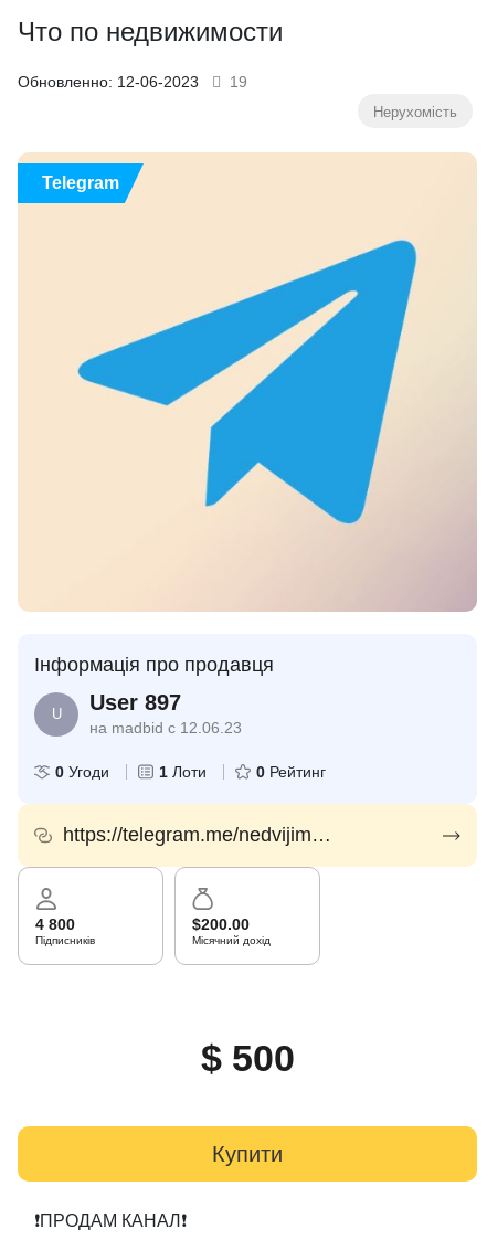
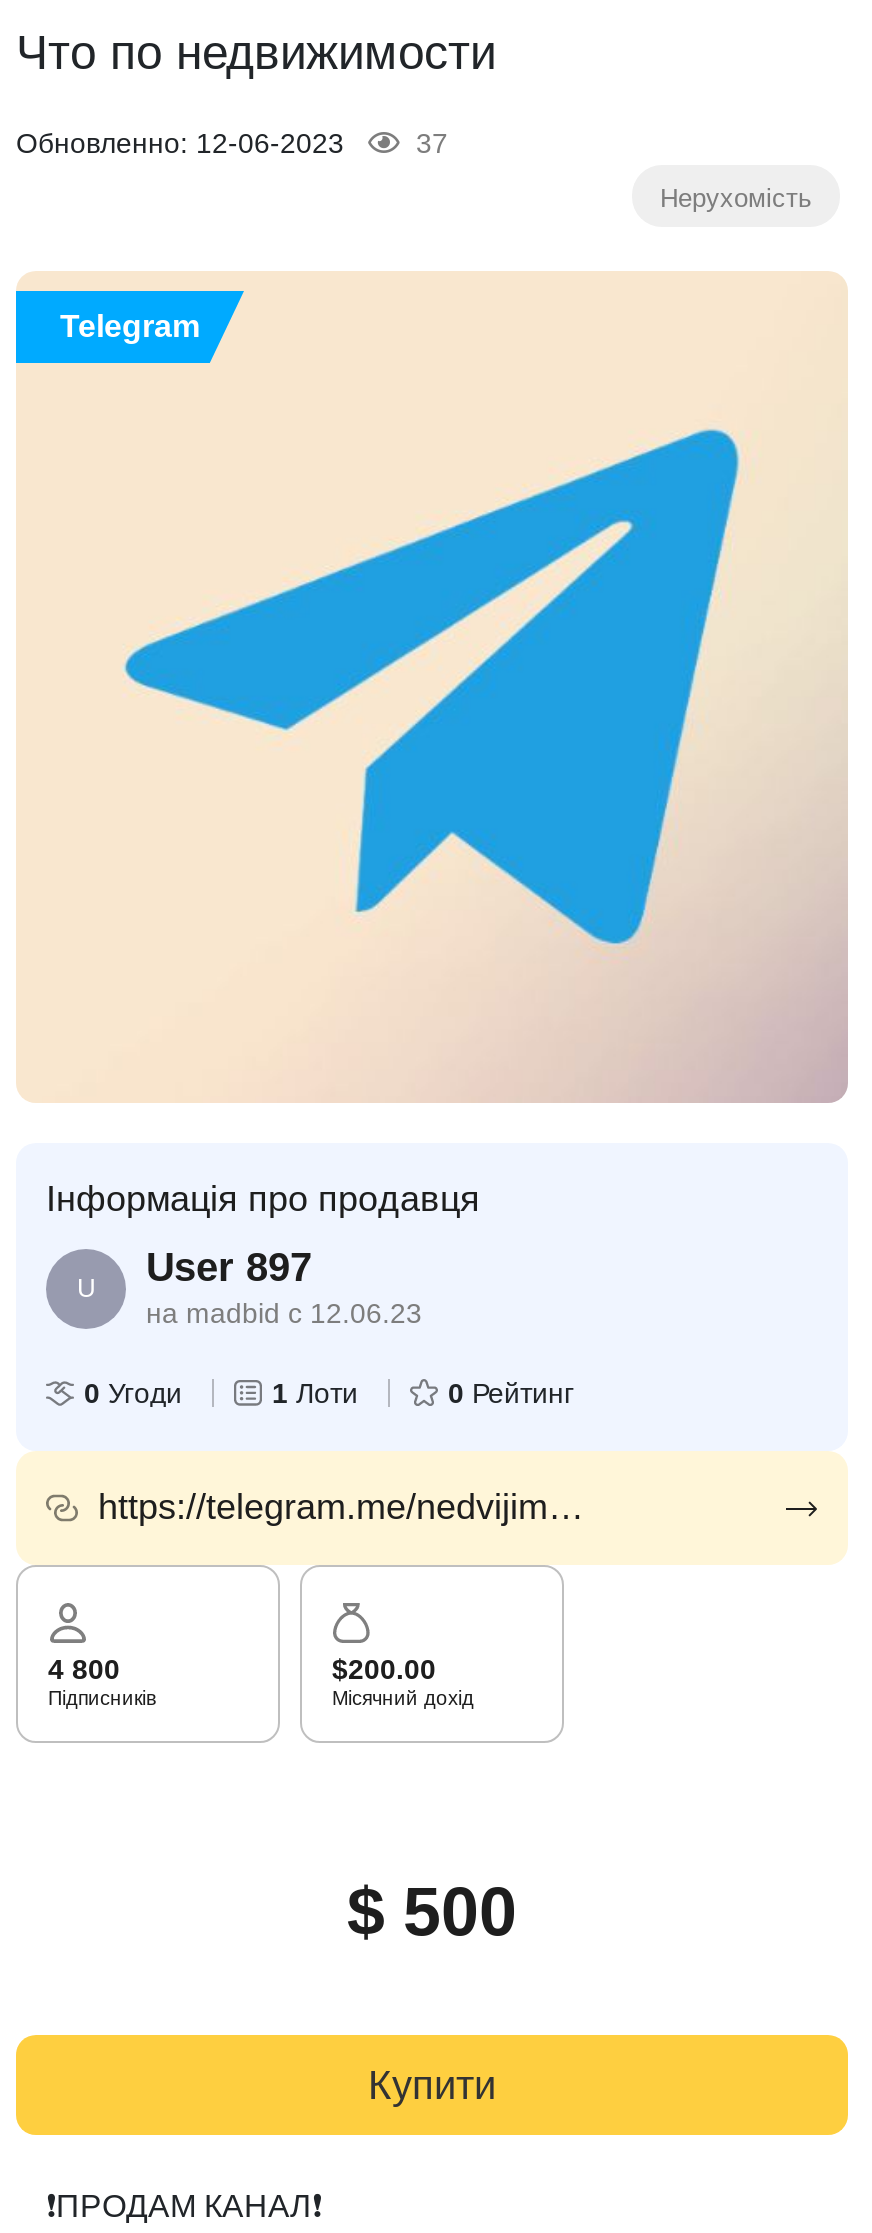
- Обновленно: 12-06-2023 19
+ Обновленно: 12-06-2023 37
